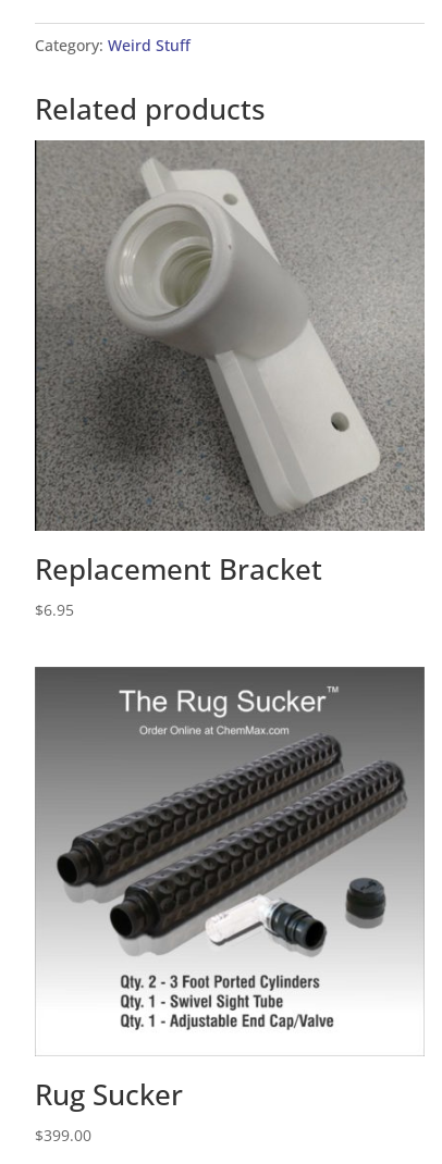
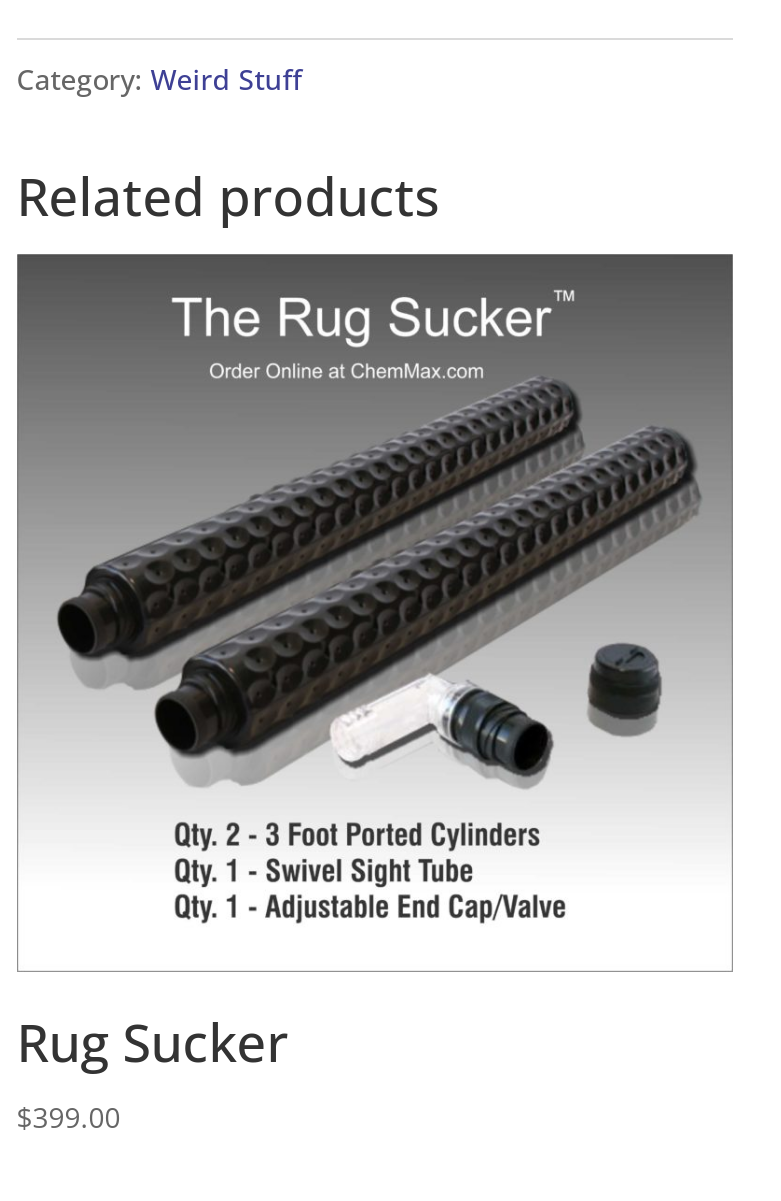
- [image]
- Replacement Bracket
- $6.95
